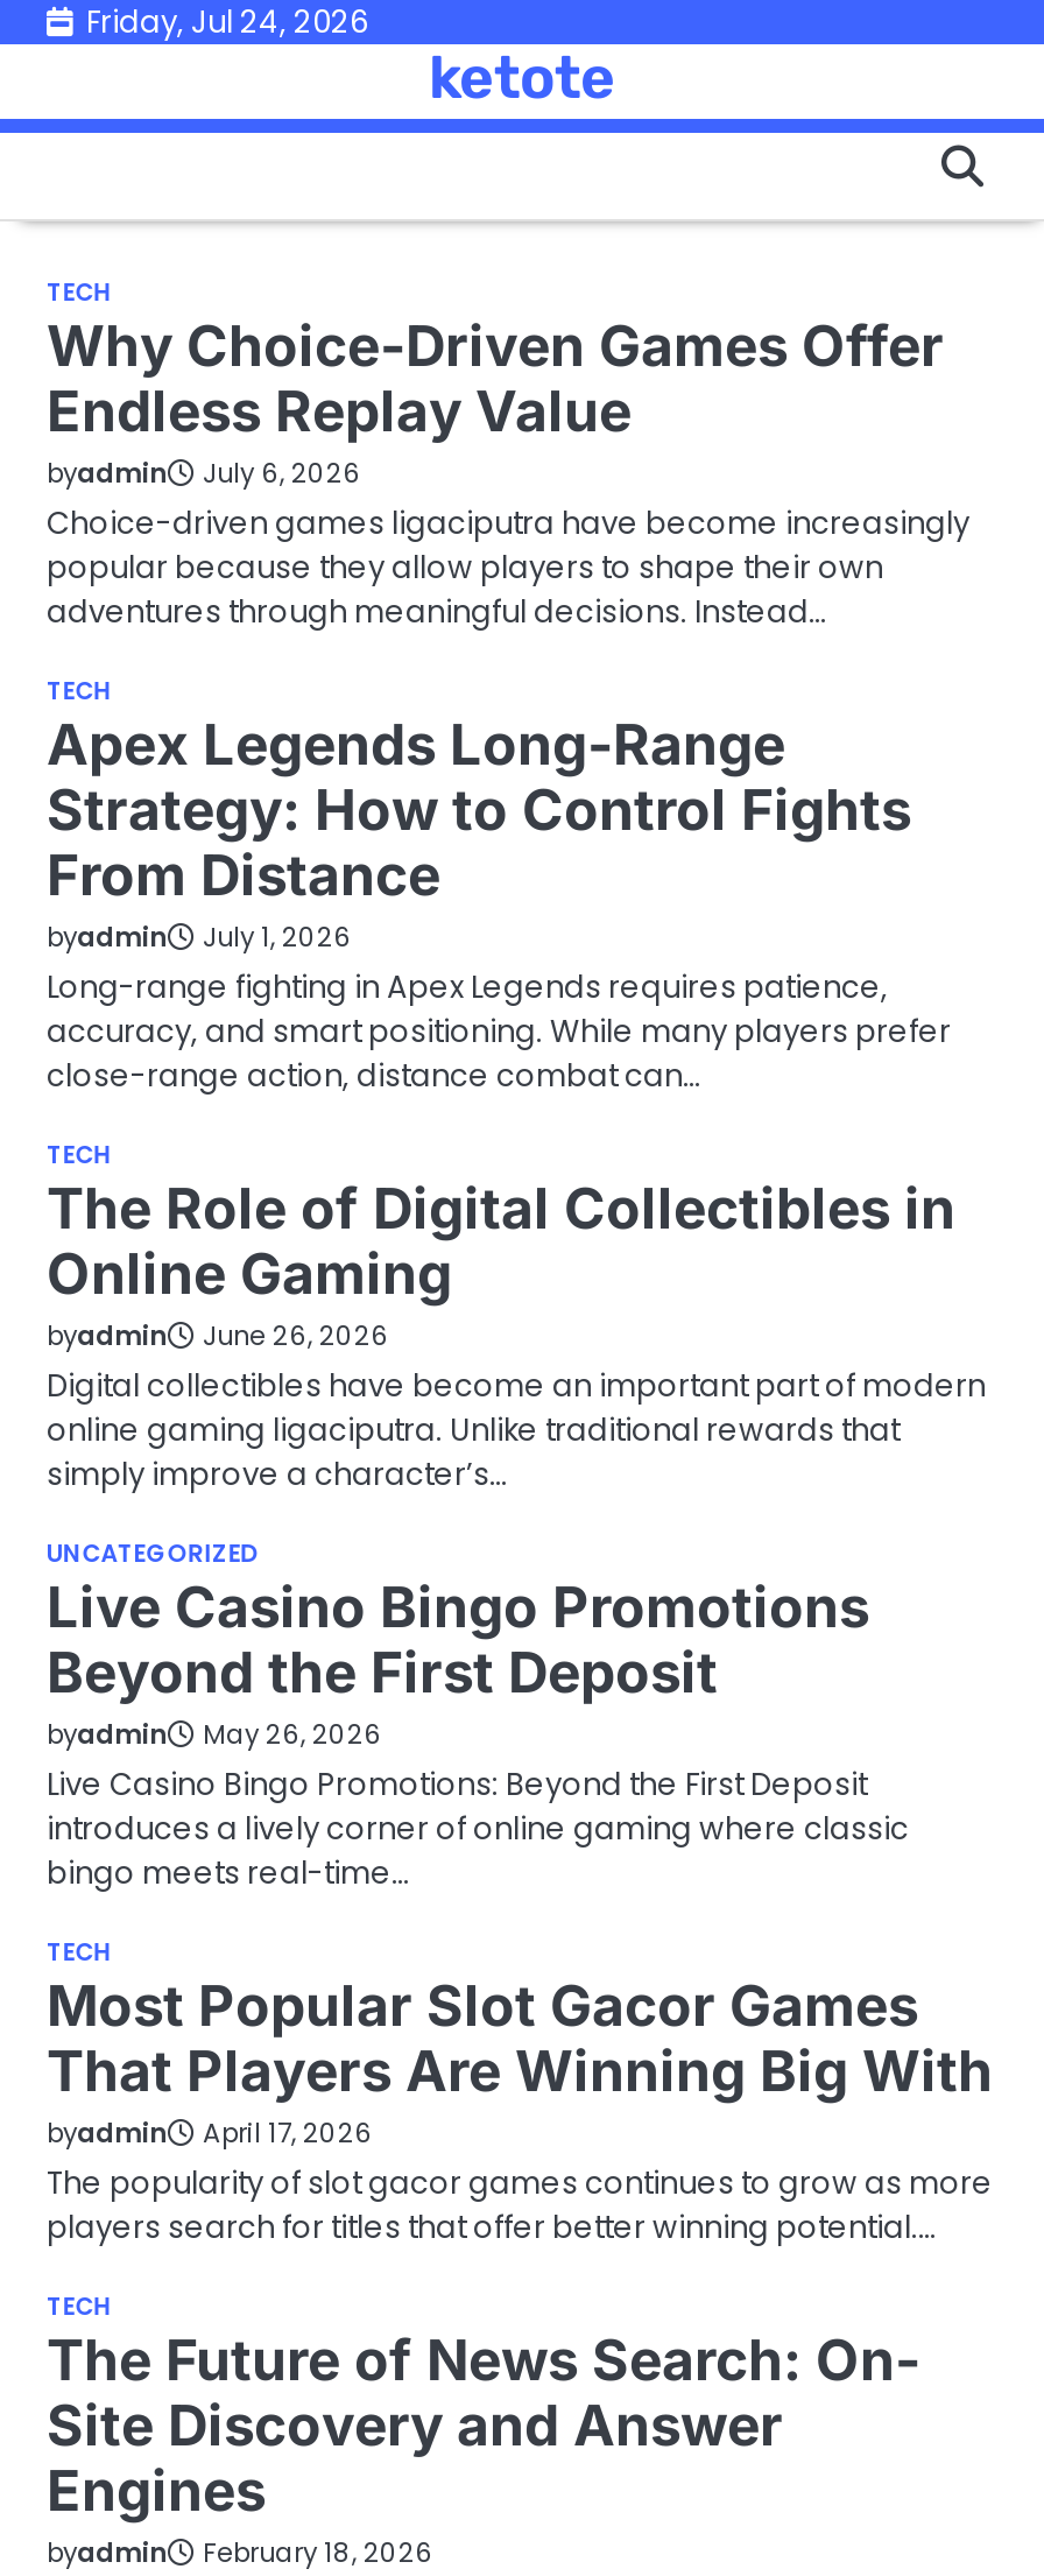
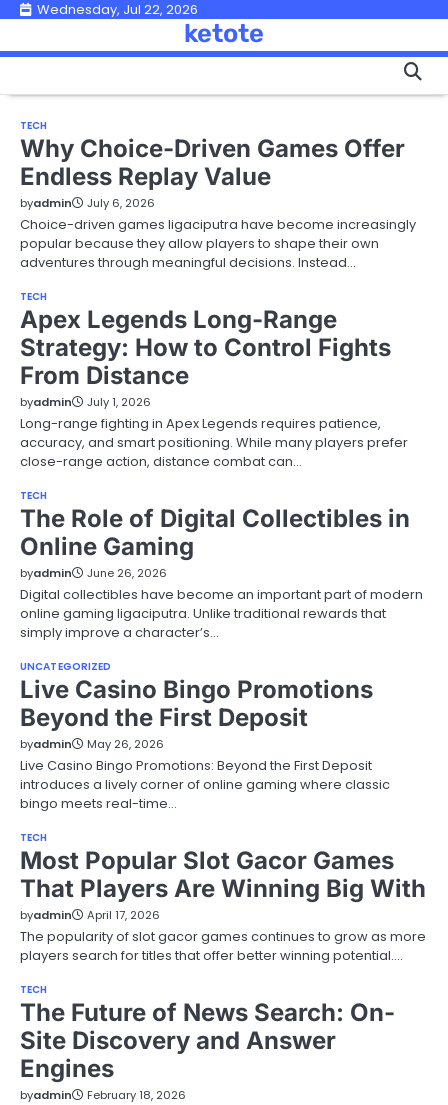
- Friday, Jul 24, 2026
+ Wednesday, Jul 22, 2026
